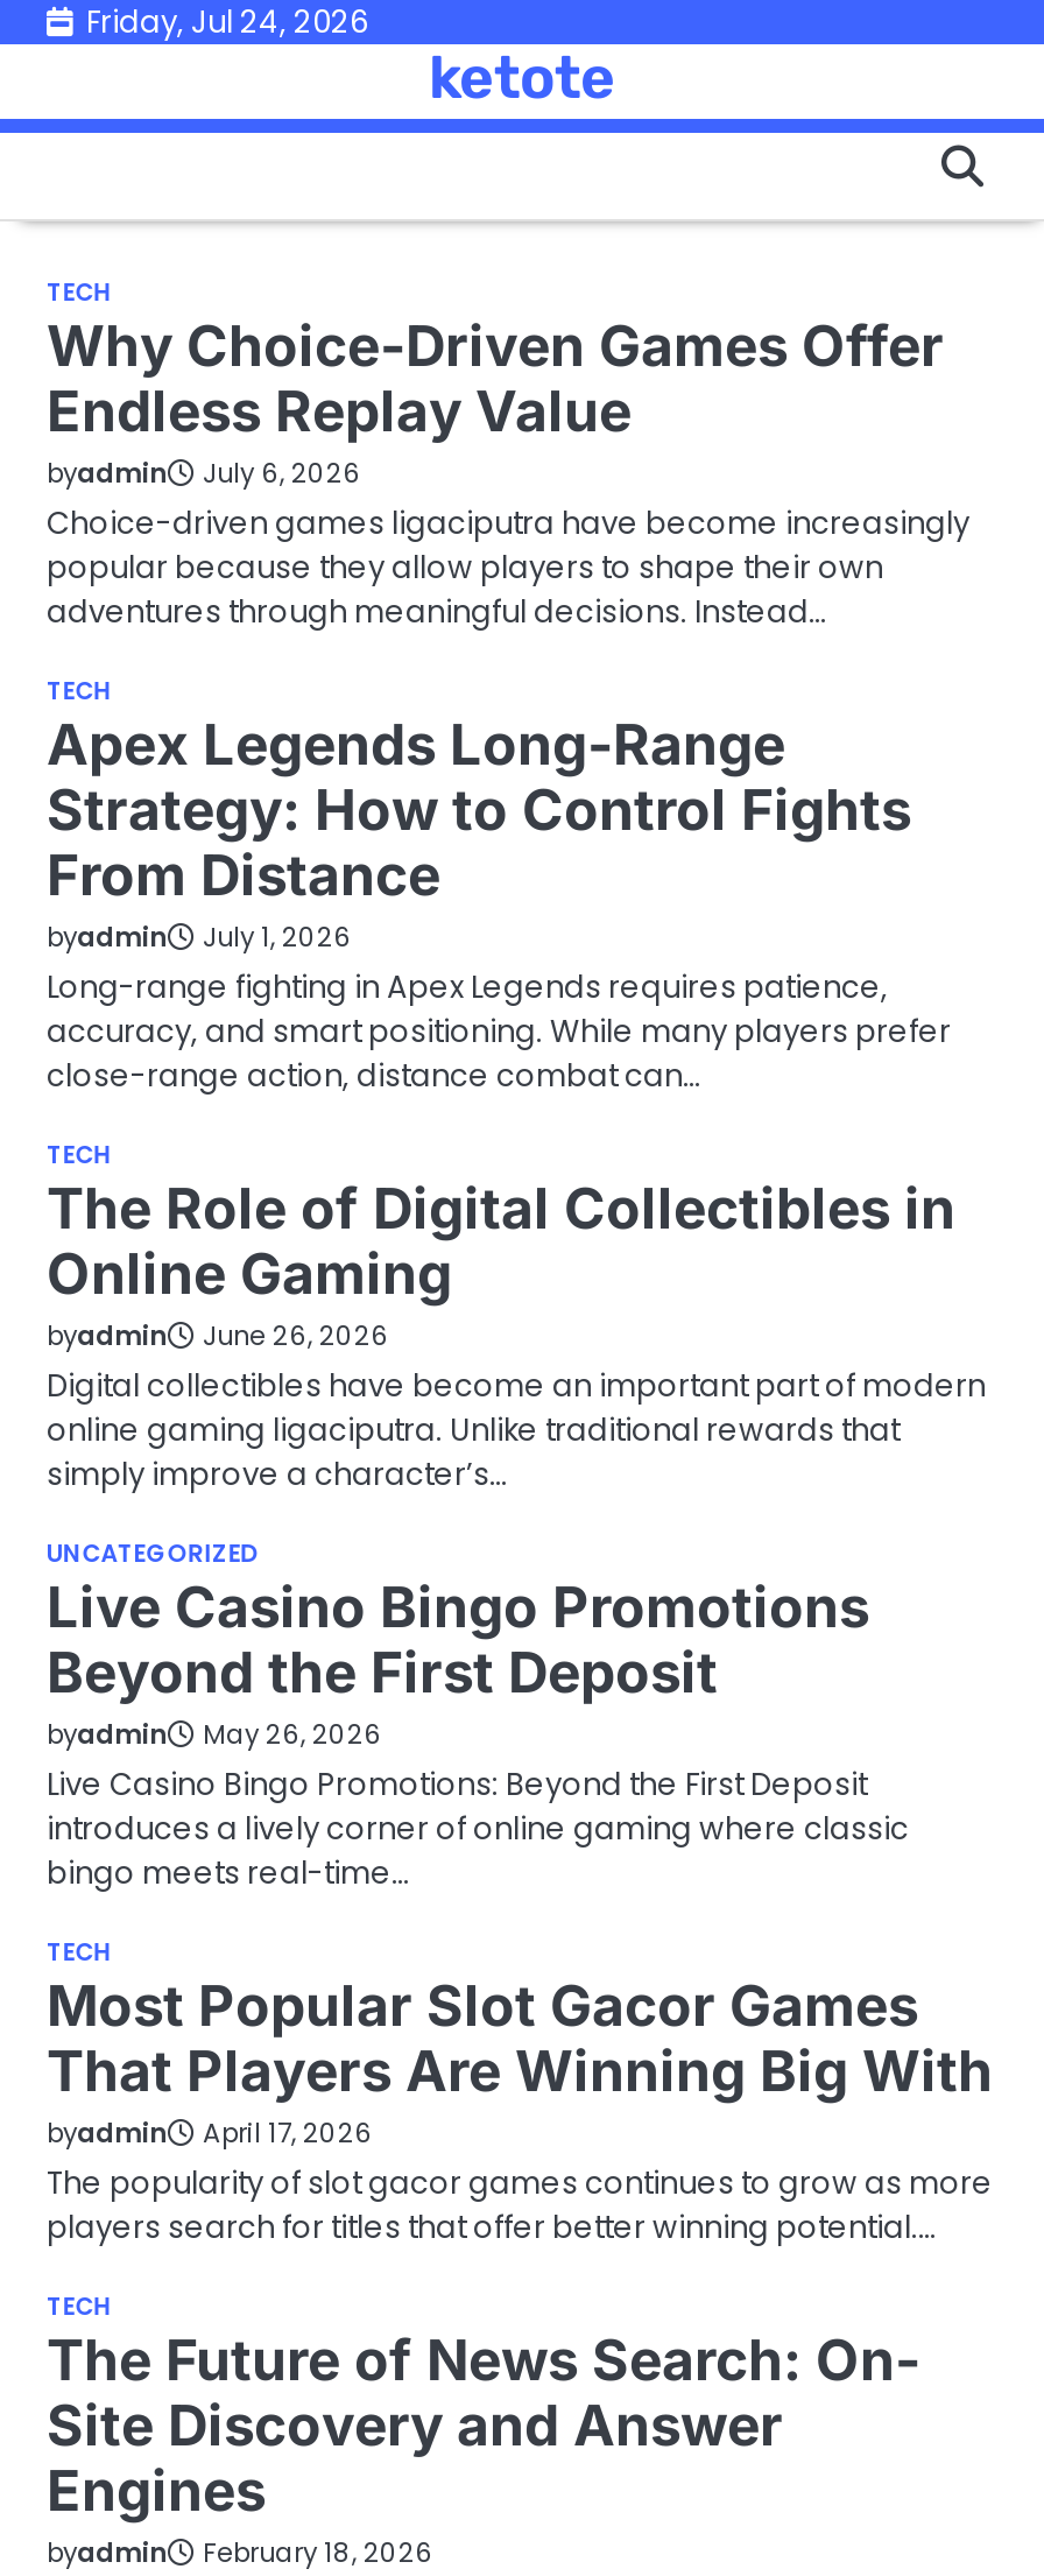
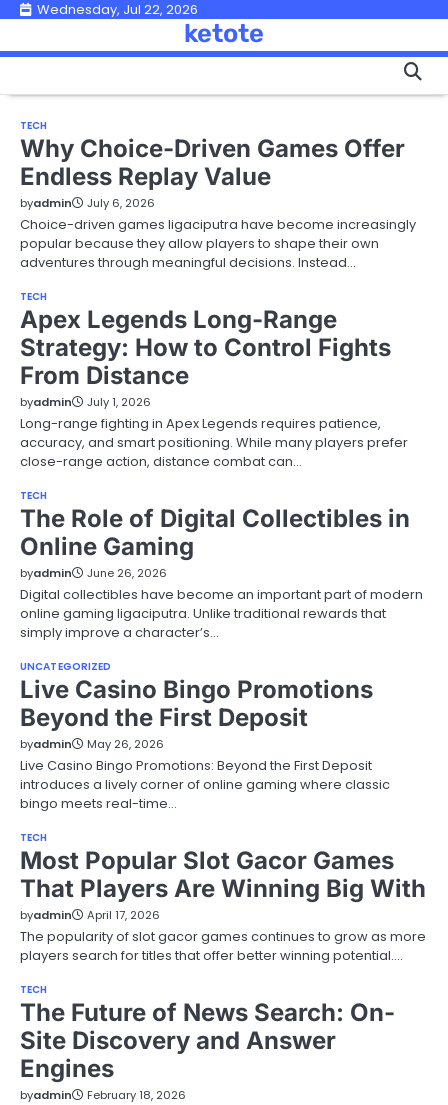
- Friday, Jul 24, 2026
+ Wednesday, Jul 22, 2026
